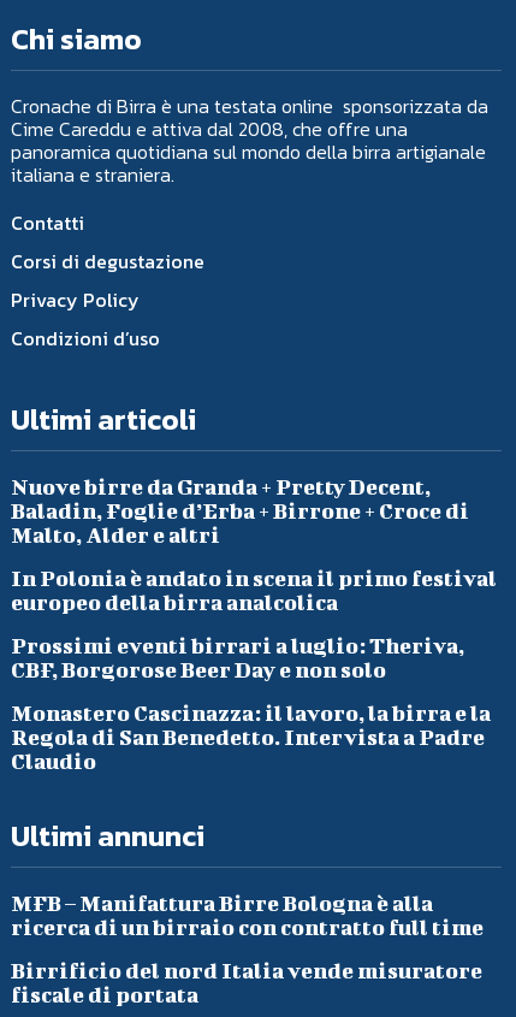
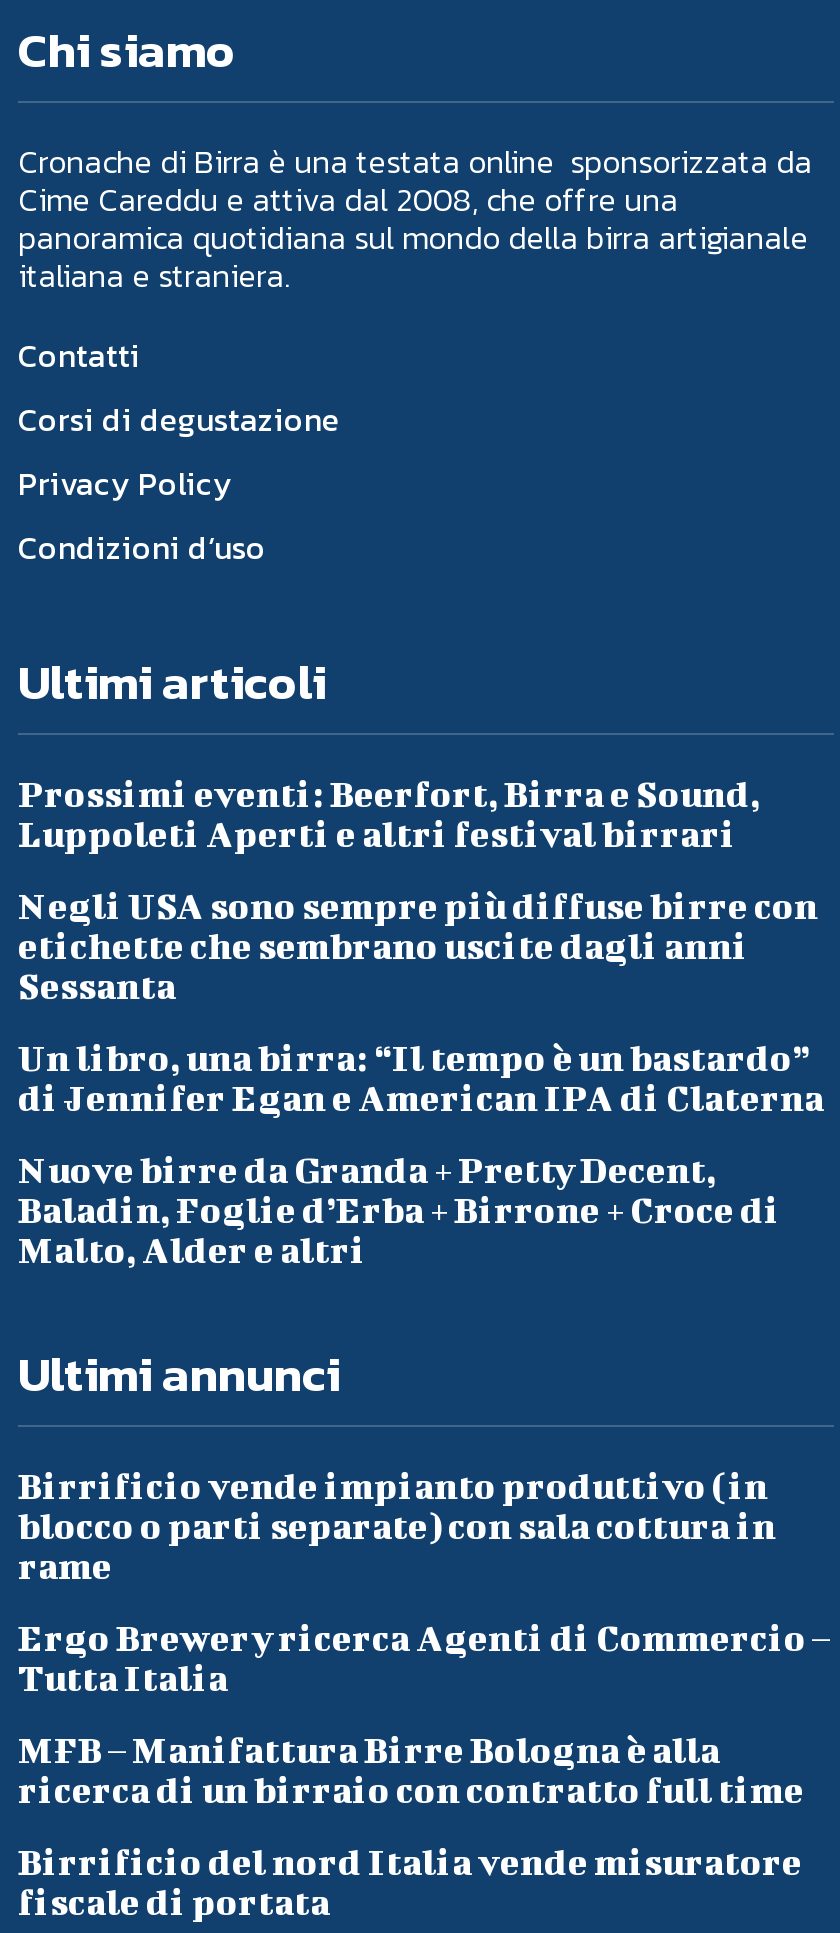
+ Prossimi eventi: Beerfort, Birra e Sound,
+ Luppoleti Aperti e altri festival birrari
+ Negli USA sono sempre più diffuse birre con
+ etichette che sembrano uscite dagli anni
+ Sessanta
+ Un libro, una birra: “Il tempo è un bastardo”
+ di Jennifer Egan e American IPA di Claterna

moved down: Nuove birre da Granda + Pretty Decent, | Baladin, Foglie d’Erba + Birrone + Croce di | Malto, Alder e altri

- In Polonia è andato in scena il primo festival
- europeo della birra analcolica
- Prossimi eventi birrari a luglio: Theriva,
- CBF, Borgorose Beer Day e non solo
- Monastero Cascinazza: il lavoro, la birra e la
- Regola di San Benedetto. Intervista a Padre
- Claudio

+ Birrificio vende impianto produttivo (in
+ blocco o parti separate) con sala cottura in
+ rame
+ Ergo Brewery ricerca Agenti di Commercio –
+ Tutta Italia
